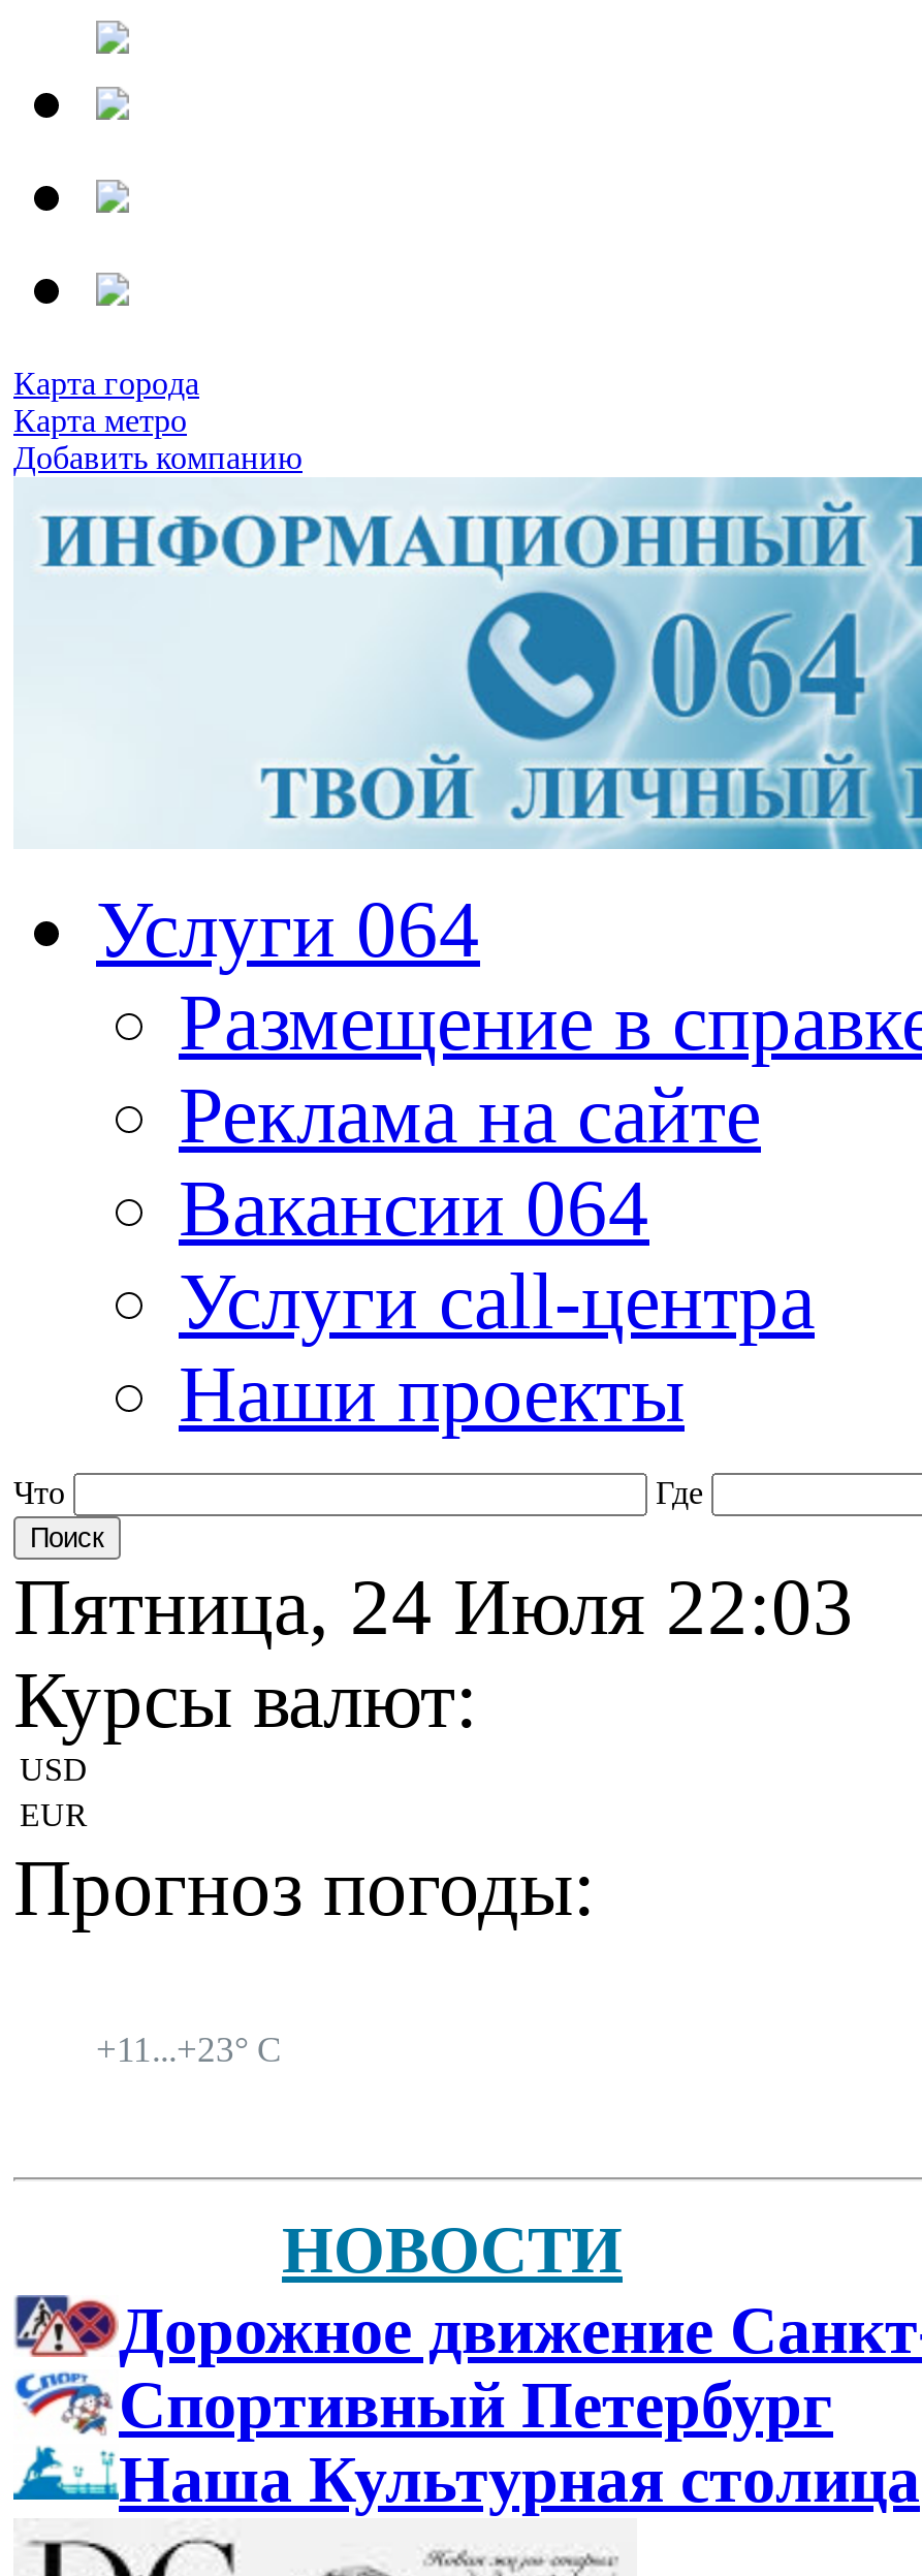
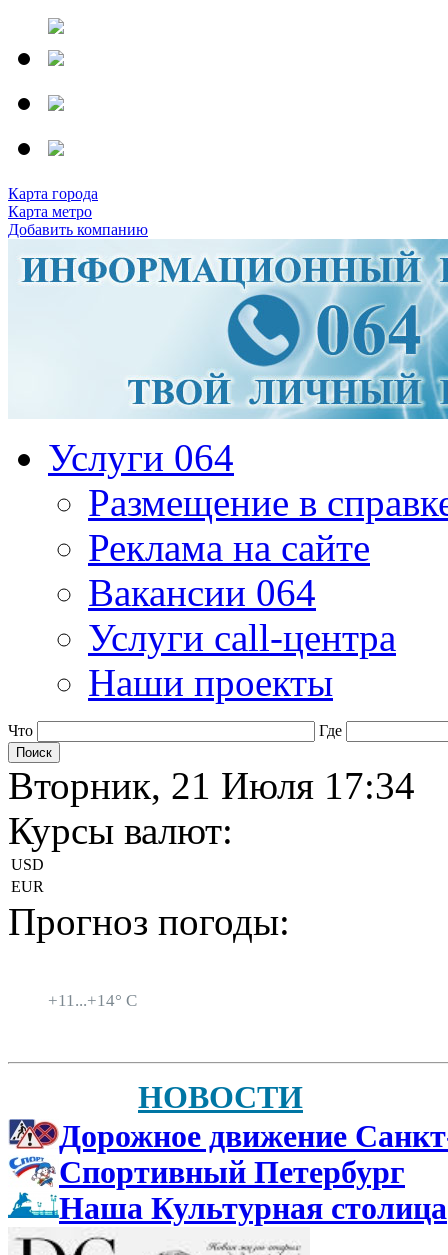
- Пятница, 24 Июля 22:03
+ Вторник, 21 Июля 17:34

- +11...+23° C
+ +11...+14° C
